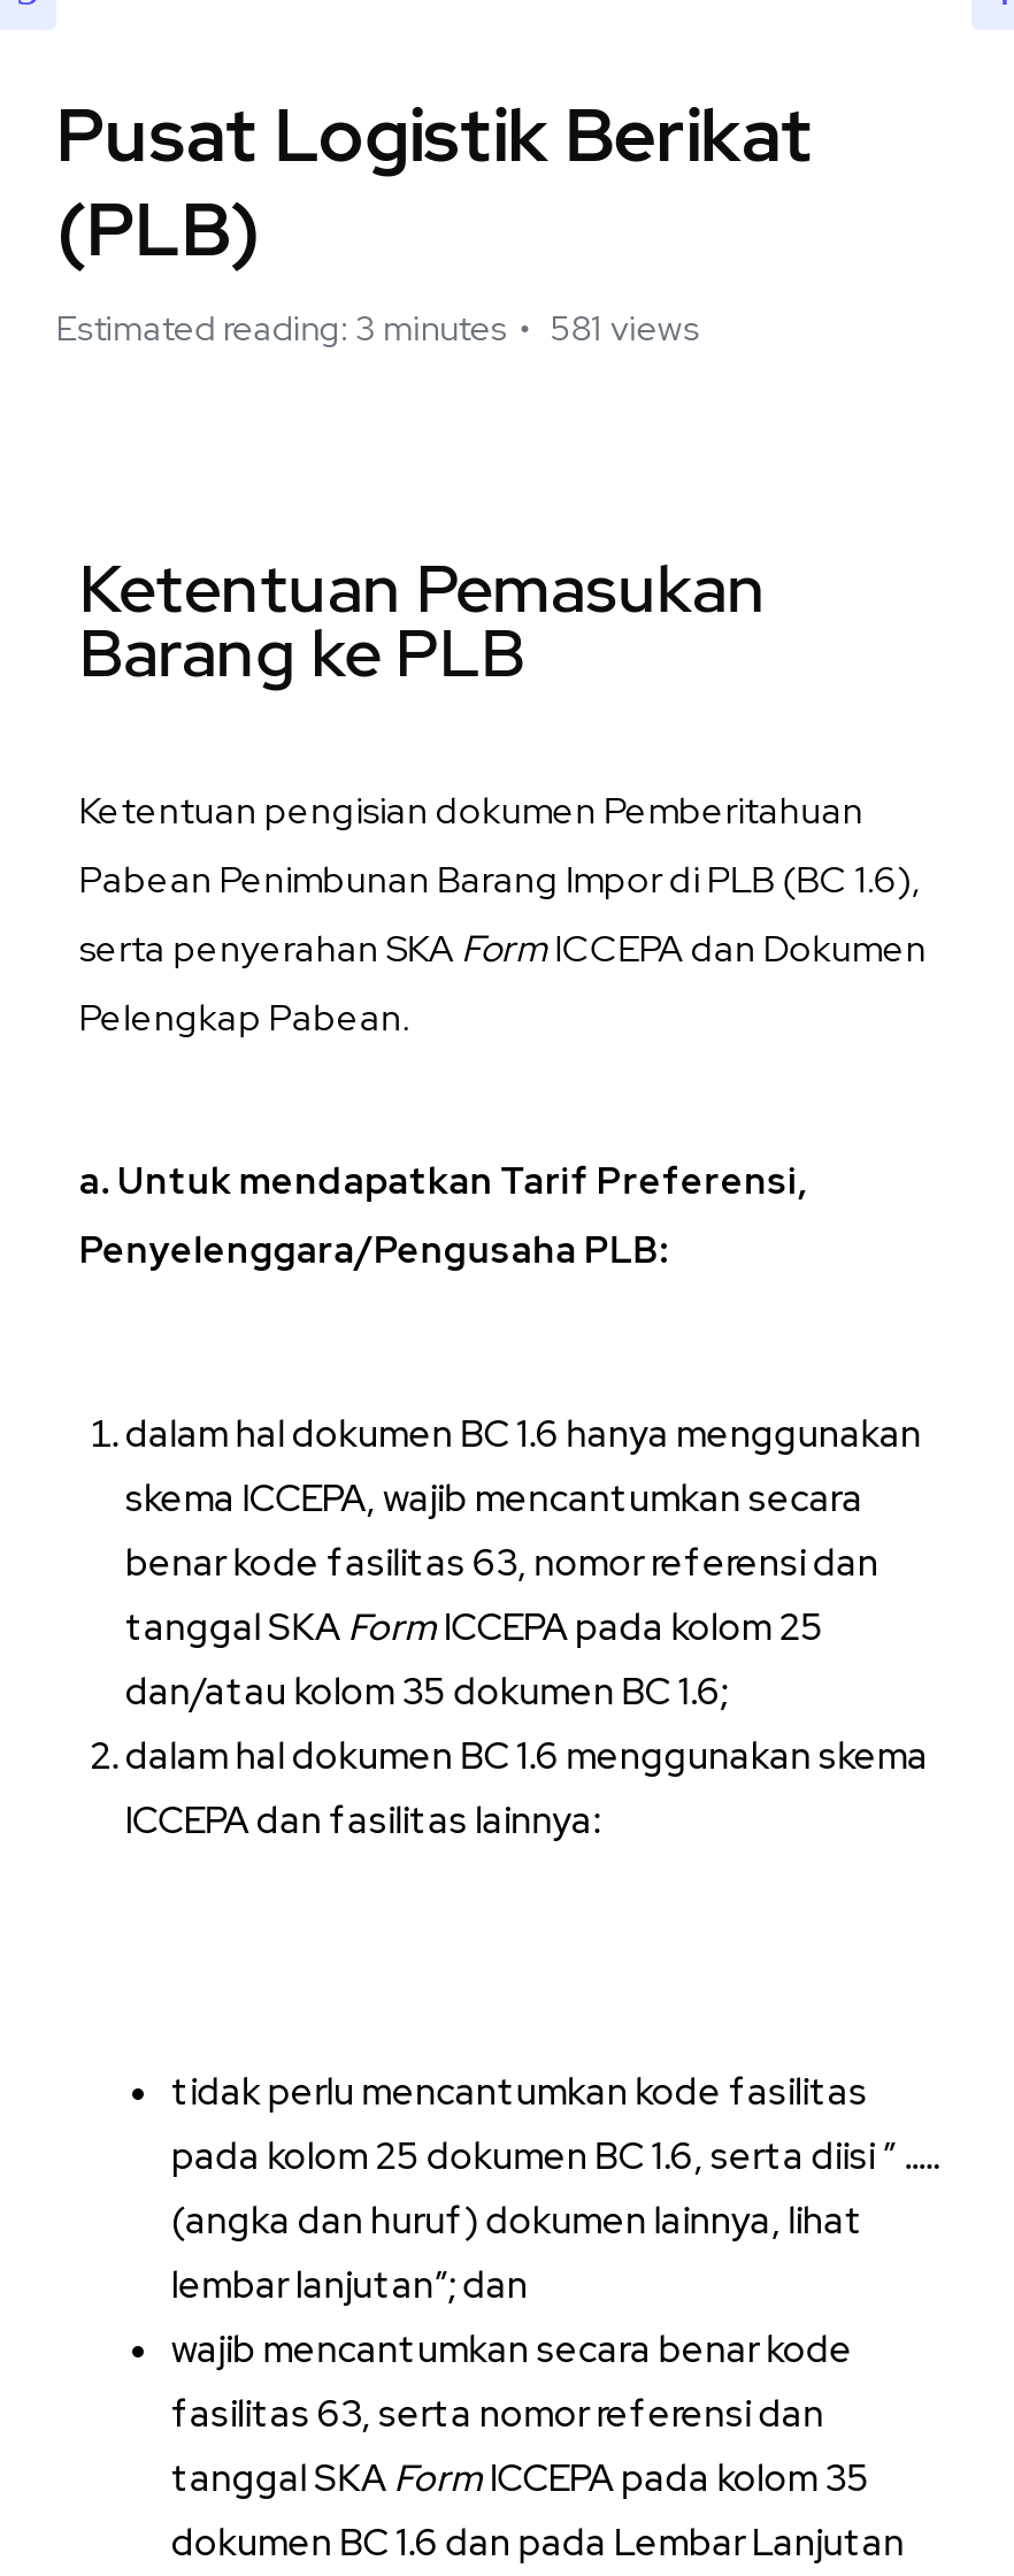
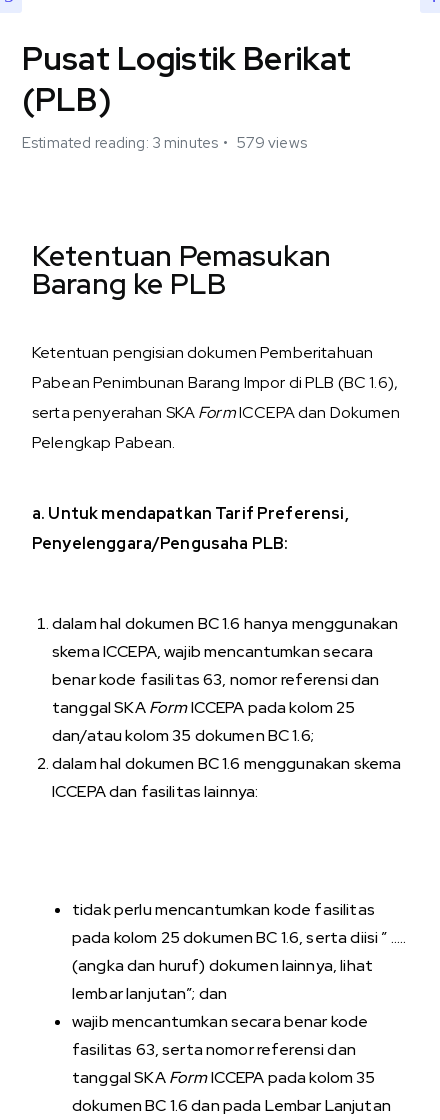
- Estimated reading: 3 minutes 581 views
+ Estimated reading: 3 minutes 579 views
